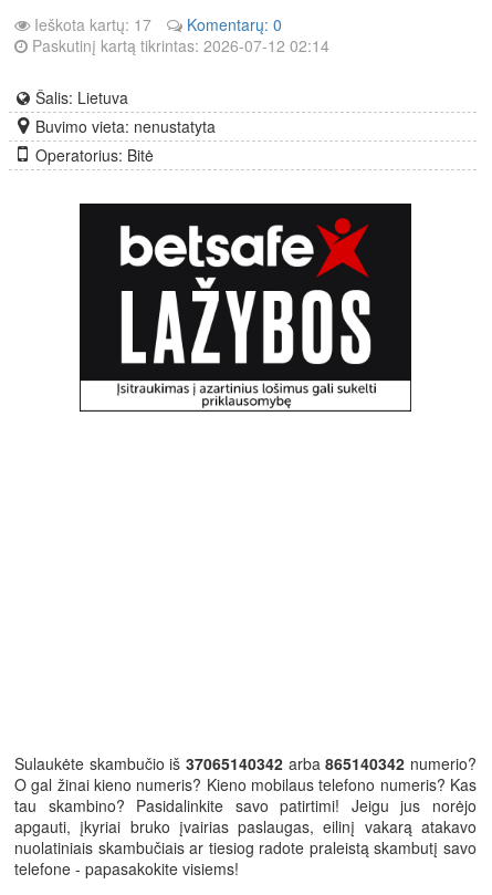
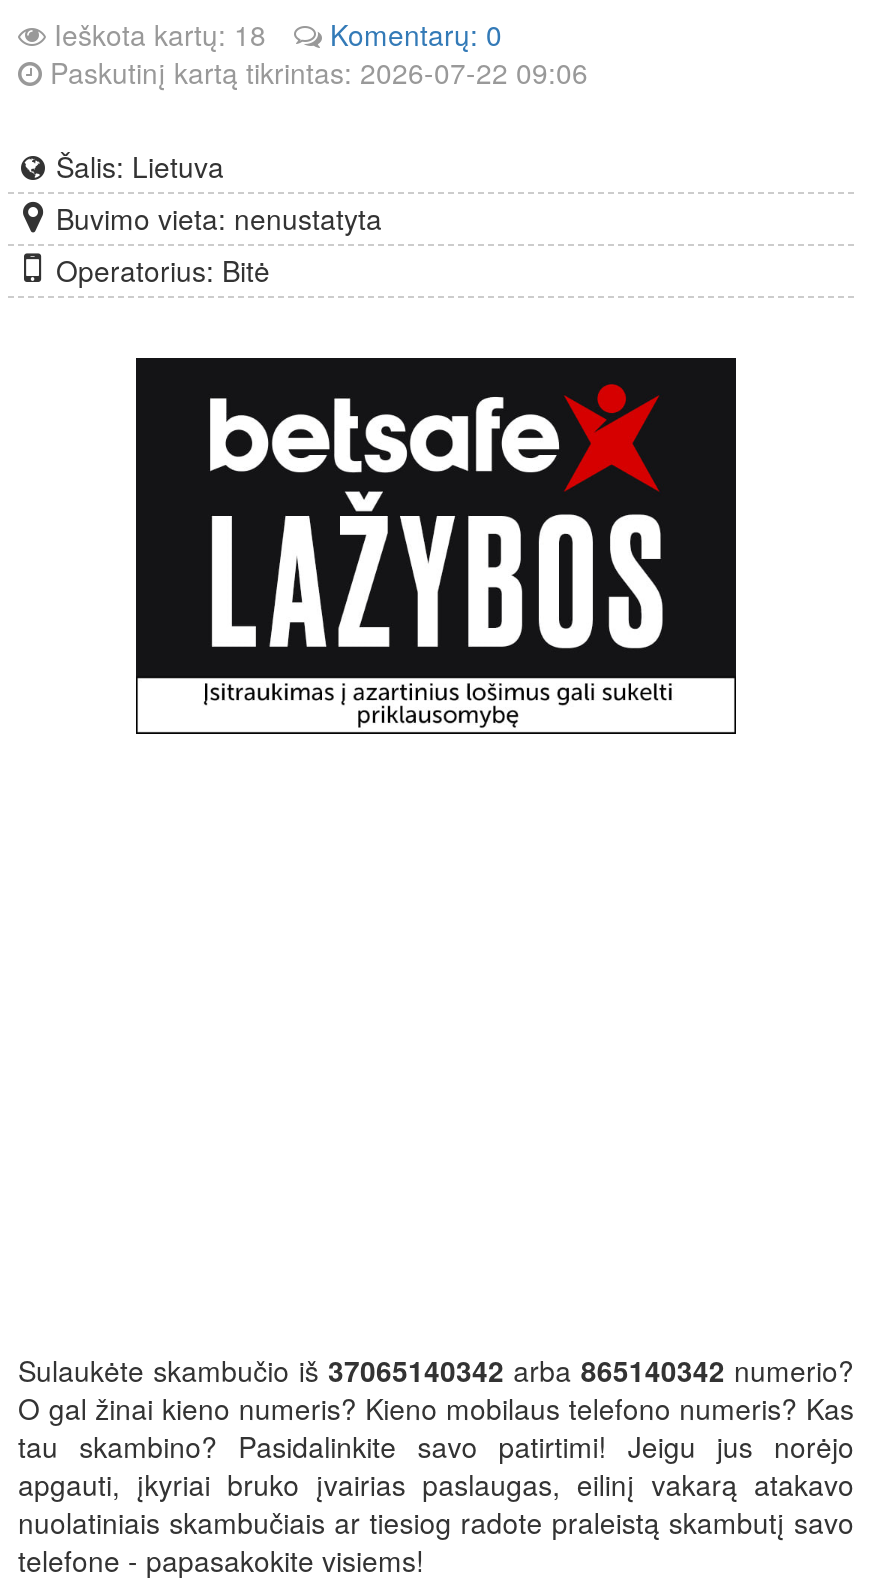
- Ieškota kartų: 17
+ Ieškota kartų: 18

- Paskutinį kartą tikrintas: 2026-07-12 02:14
+ Paskutinį kartą tikrintas: 2026-07-22 09:06
